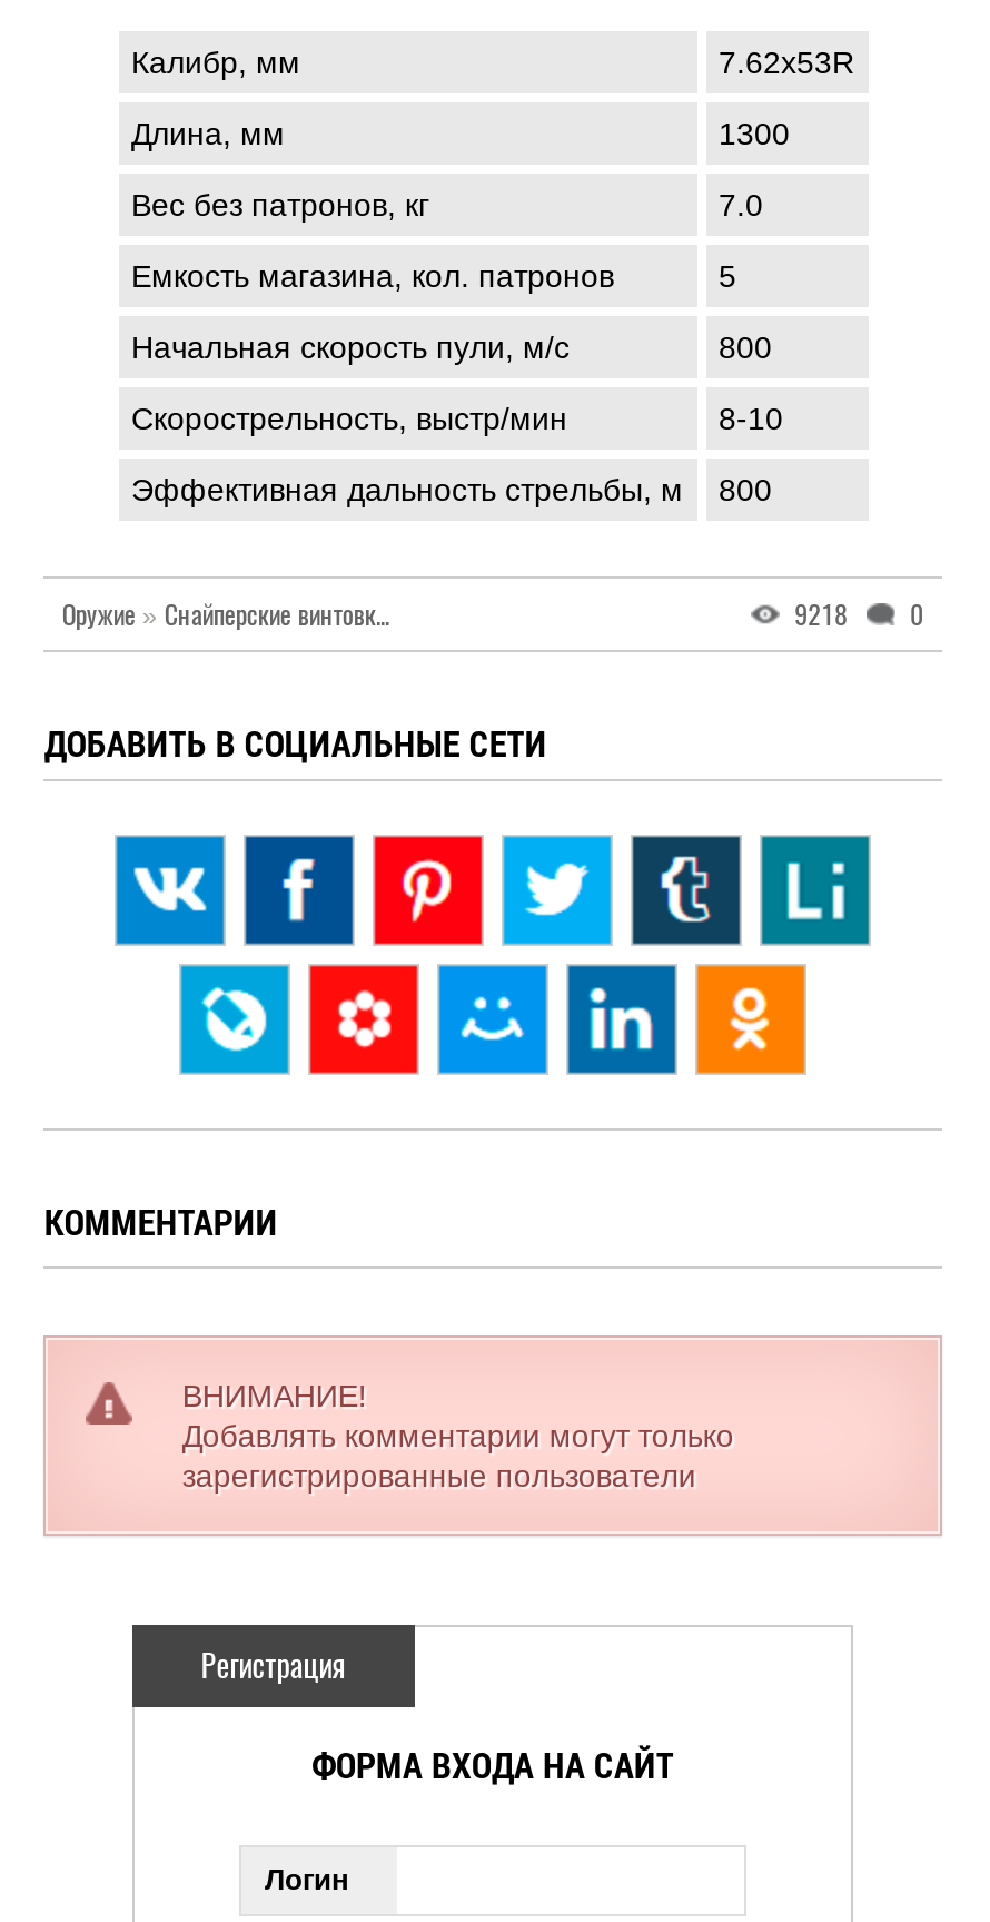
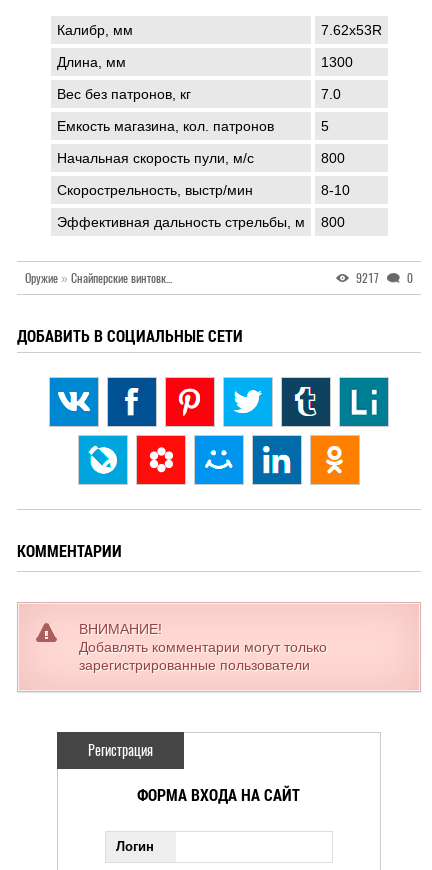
- 9218 0
+ 9217 0
